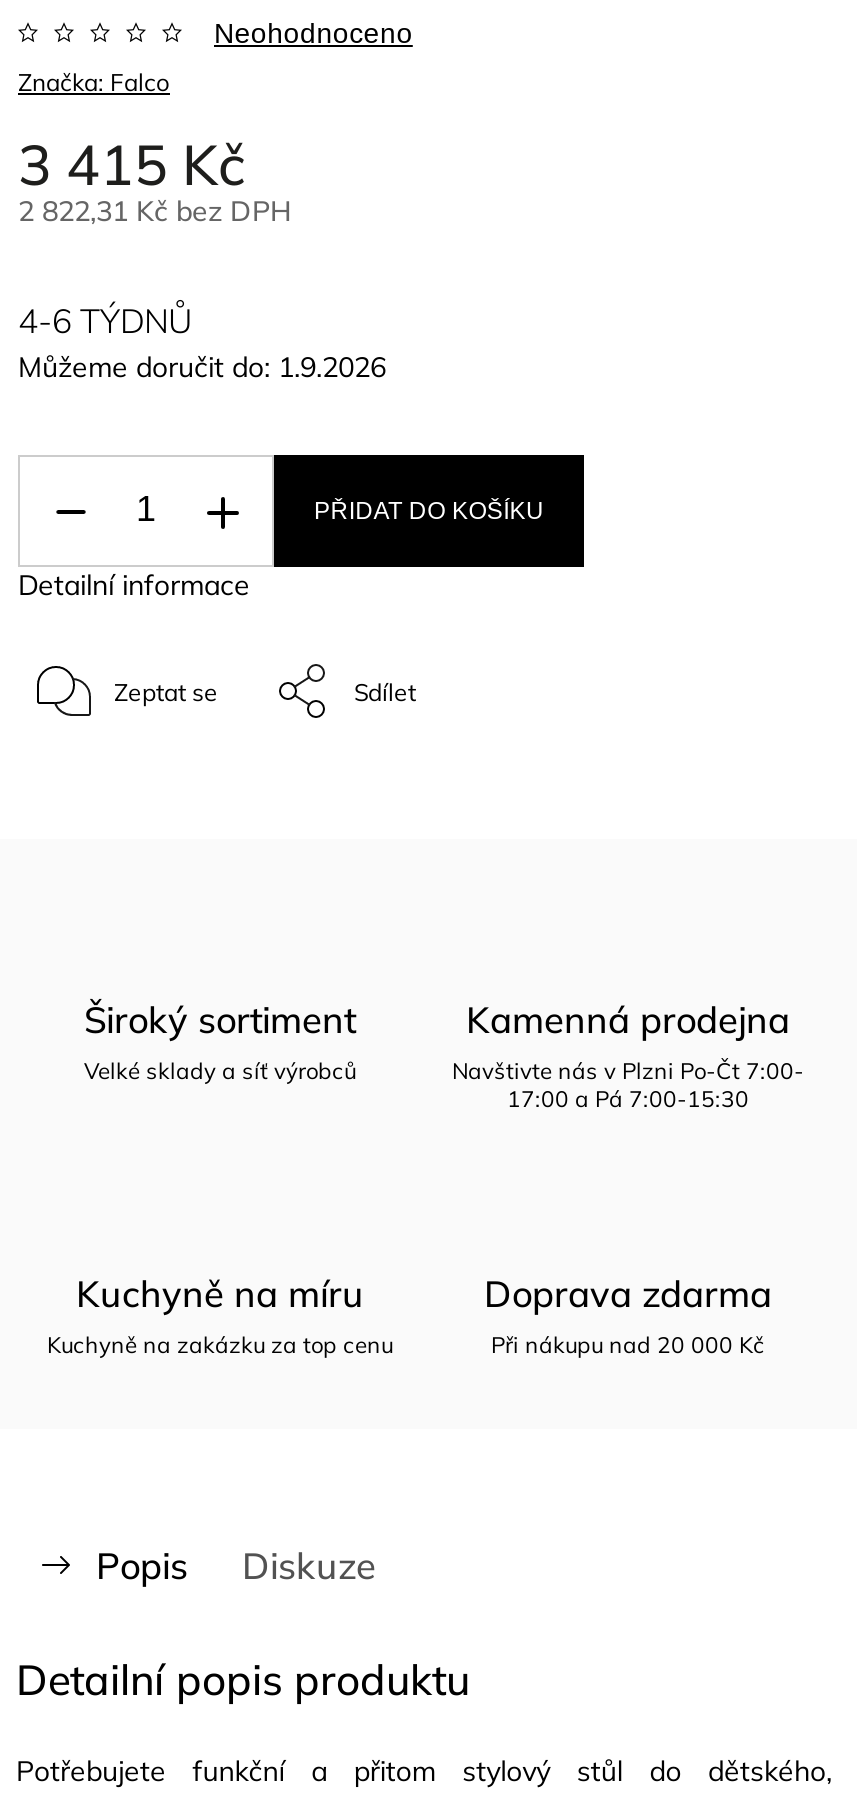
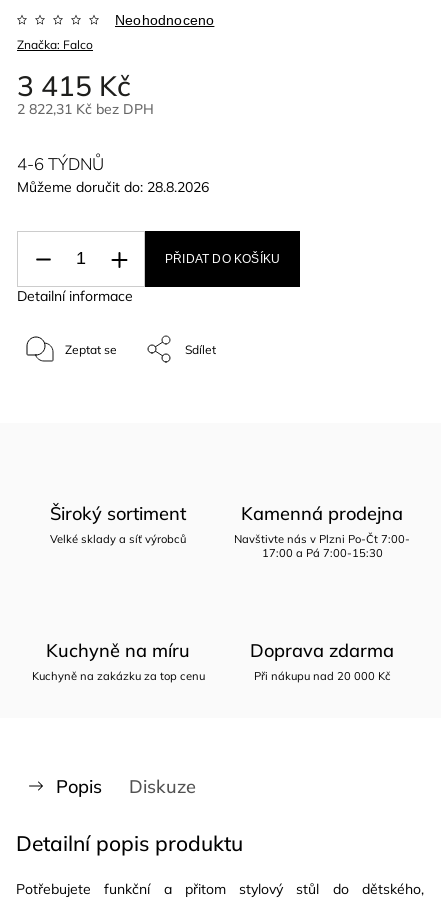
- Můžeme doručit do: 1.9.2026
+ Můžeme doručit do: 28.8.2026
